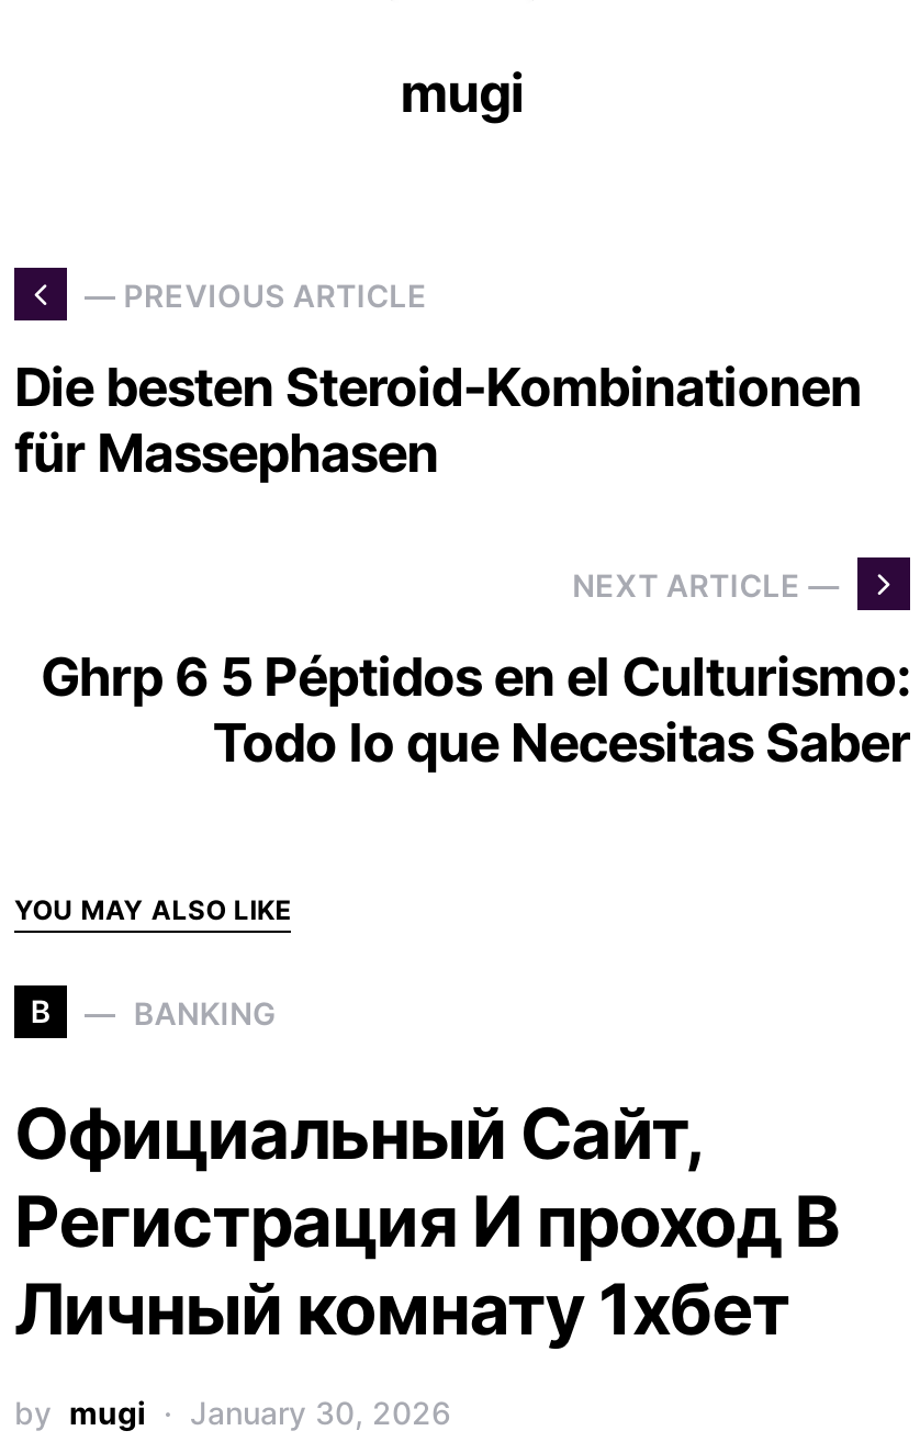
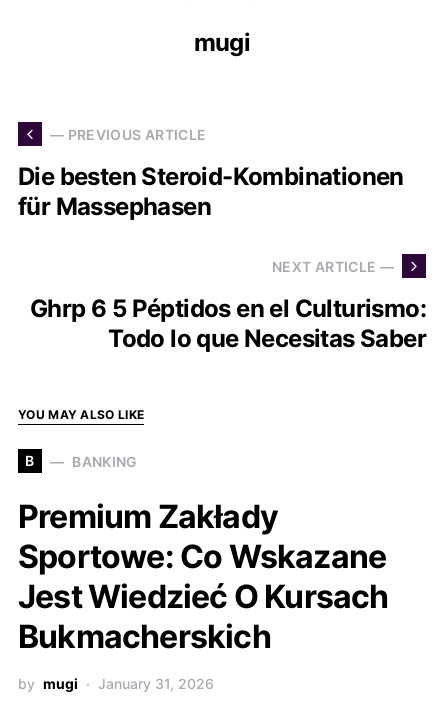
- Официальный Сайт,
- Регистрация И проход В
- Личный комнату 1хбет
+ Premium Zakłady
+ Sportowe: Co Wskazane
+ Jest Wiedzieć O Kursach
+ Bukmacherskich

- January 30, 2026
+ January 31, 2026
